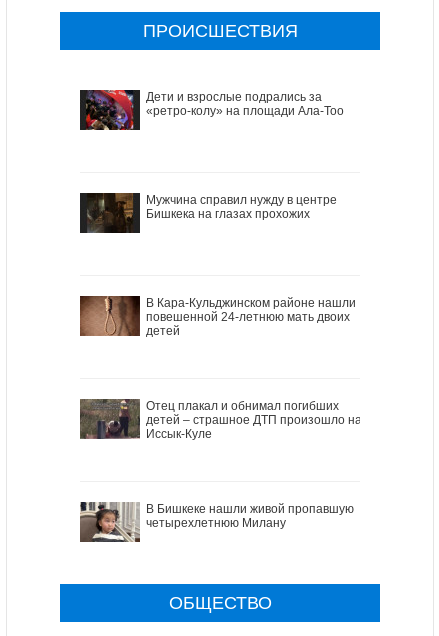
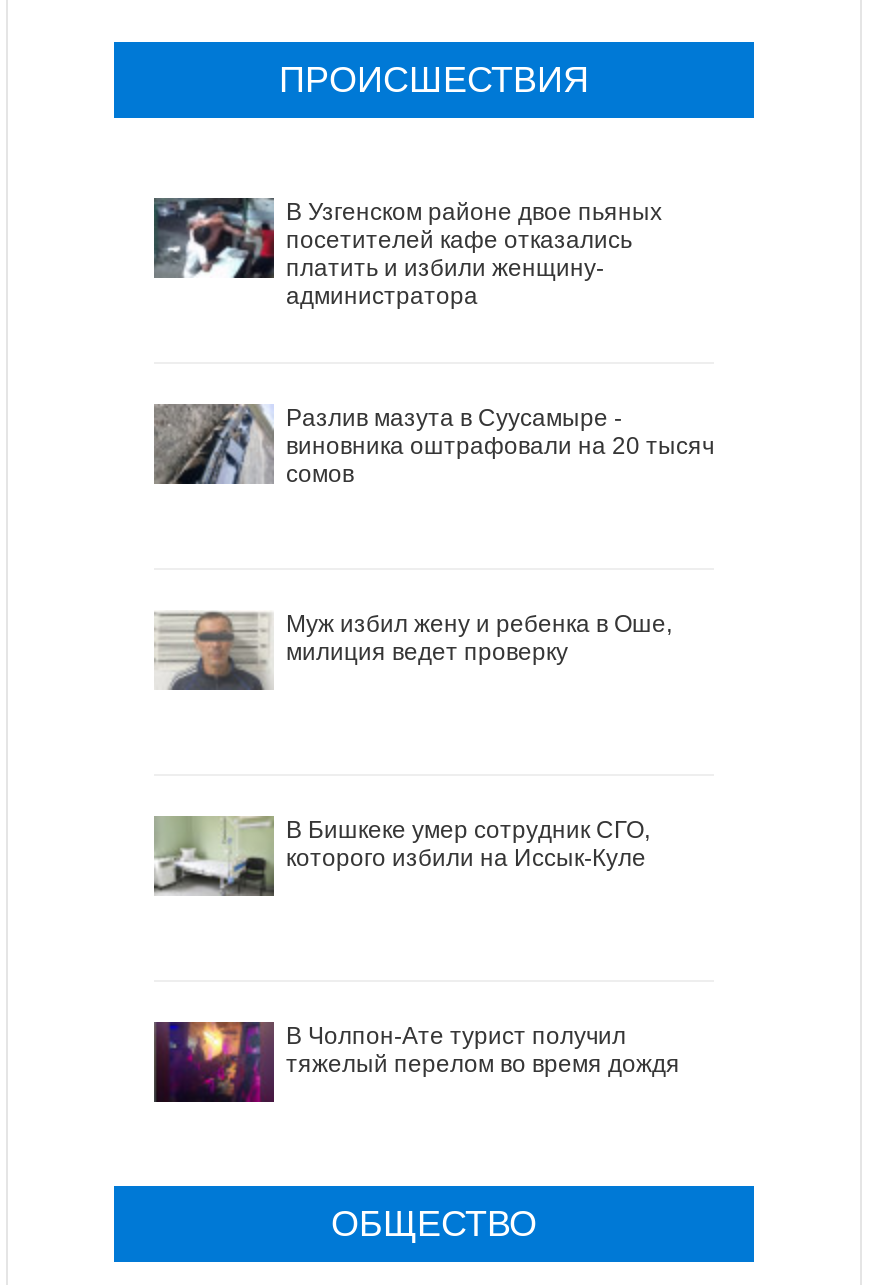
- [image]
- Дети и взрослые подрались за
- «ретро-колу» на площади Ала-Тоо
+ [image]
+ В Узгенском районе двое пьяных
+ посетителей кафе отказались
+ платить и избили женщину-
+ администратора

- [image]
- Мужчина справил нужду в центре
- Бишкека на глазах прохожих
+ [image]
+ Разлив мазута в Суусамыре -
+ виновника оштрафовали на 20 тысяч
+ сомов

- [image]
- В Кара-Кульджинском районе нашли
- повешенной 24-летнюю мать двоих
- детей
+ [image]
+ Муж избил жену и ребенка в Оше,
+ милиция ведет проверку

- [image]
- Отец плакал и обнимал погибших
- детей – страшное ДТП произошло на
- Иссык-Куле
+ [image]
+ В Бишкеке умер сотрудник СГО,
+ которого избили на Иссык-Куле

- [image]
- В Бишкеке нашли живой пропавшую
- четырехлетнюю Милану
+ [image]
+ В Чолпон-Ате турист получил
+ тяжелый перелом во время дождя
